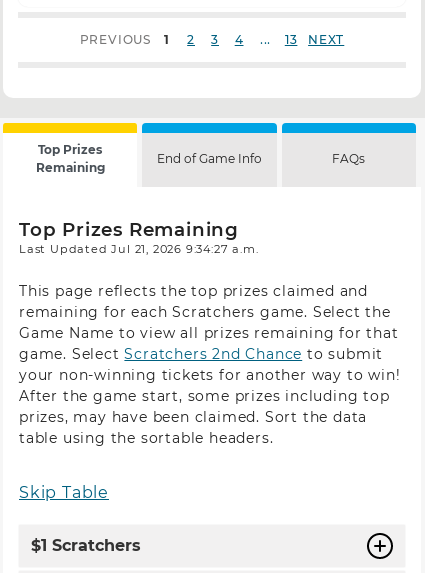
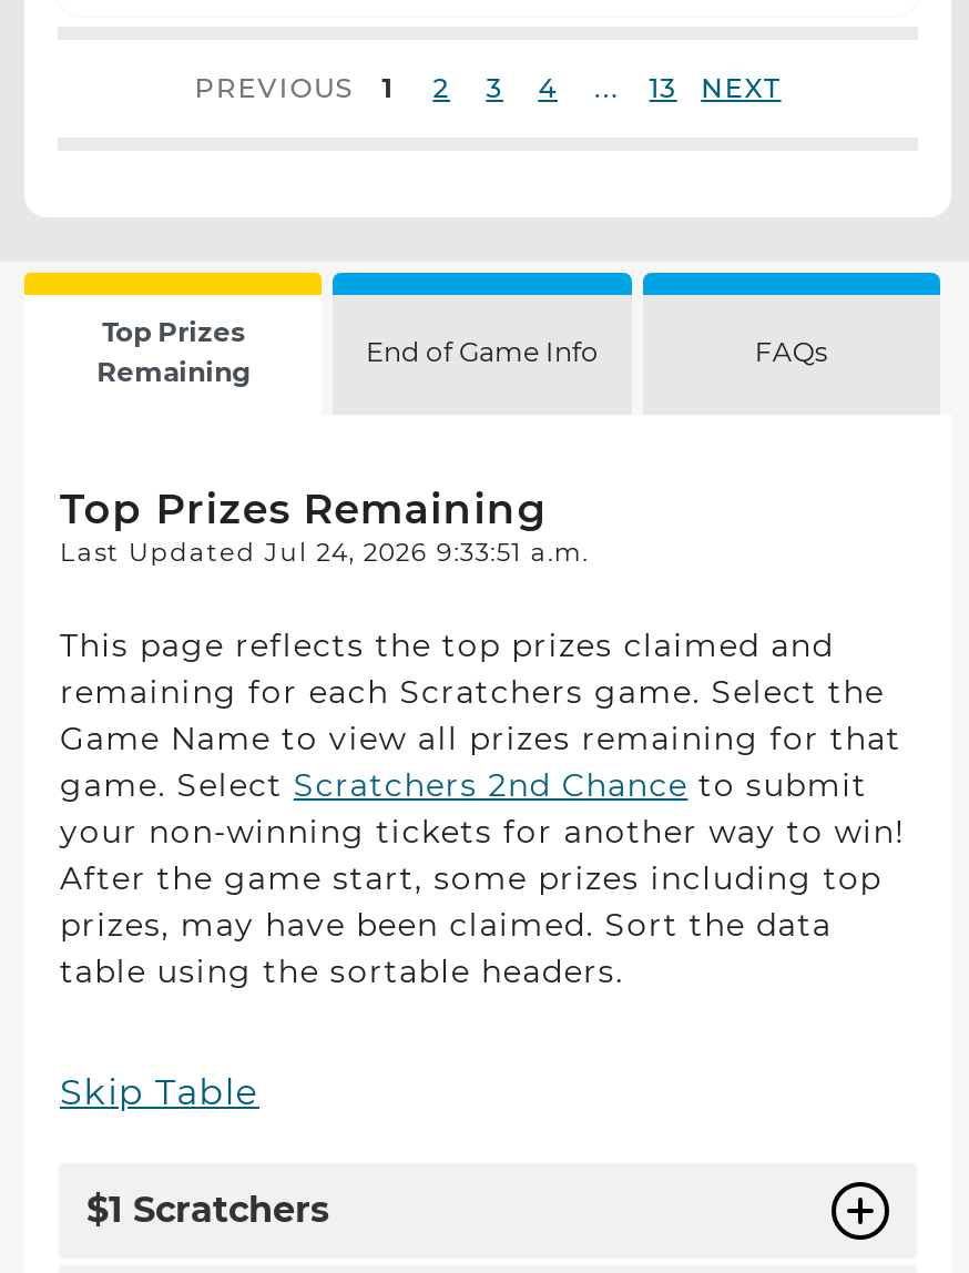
- Last Updated Jul 21, 2026 9:34:27 a.m.
+ Last Updated Jul 24, 2026 9:33:51 a.m.
